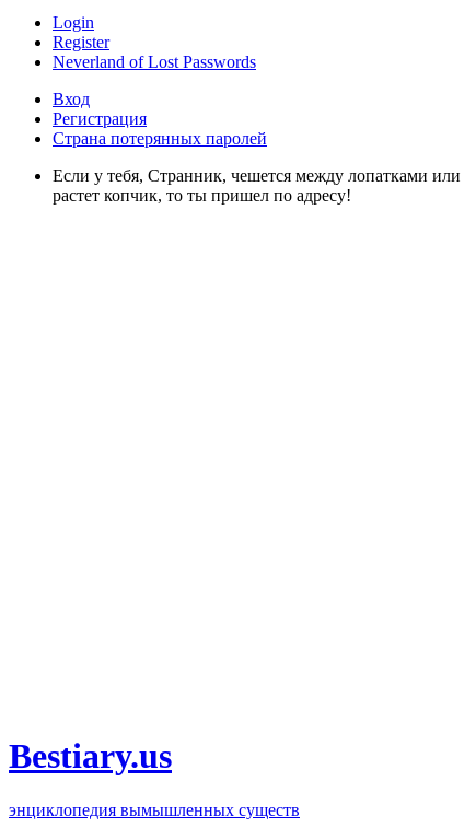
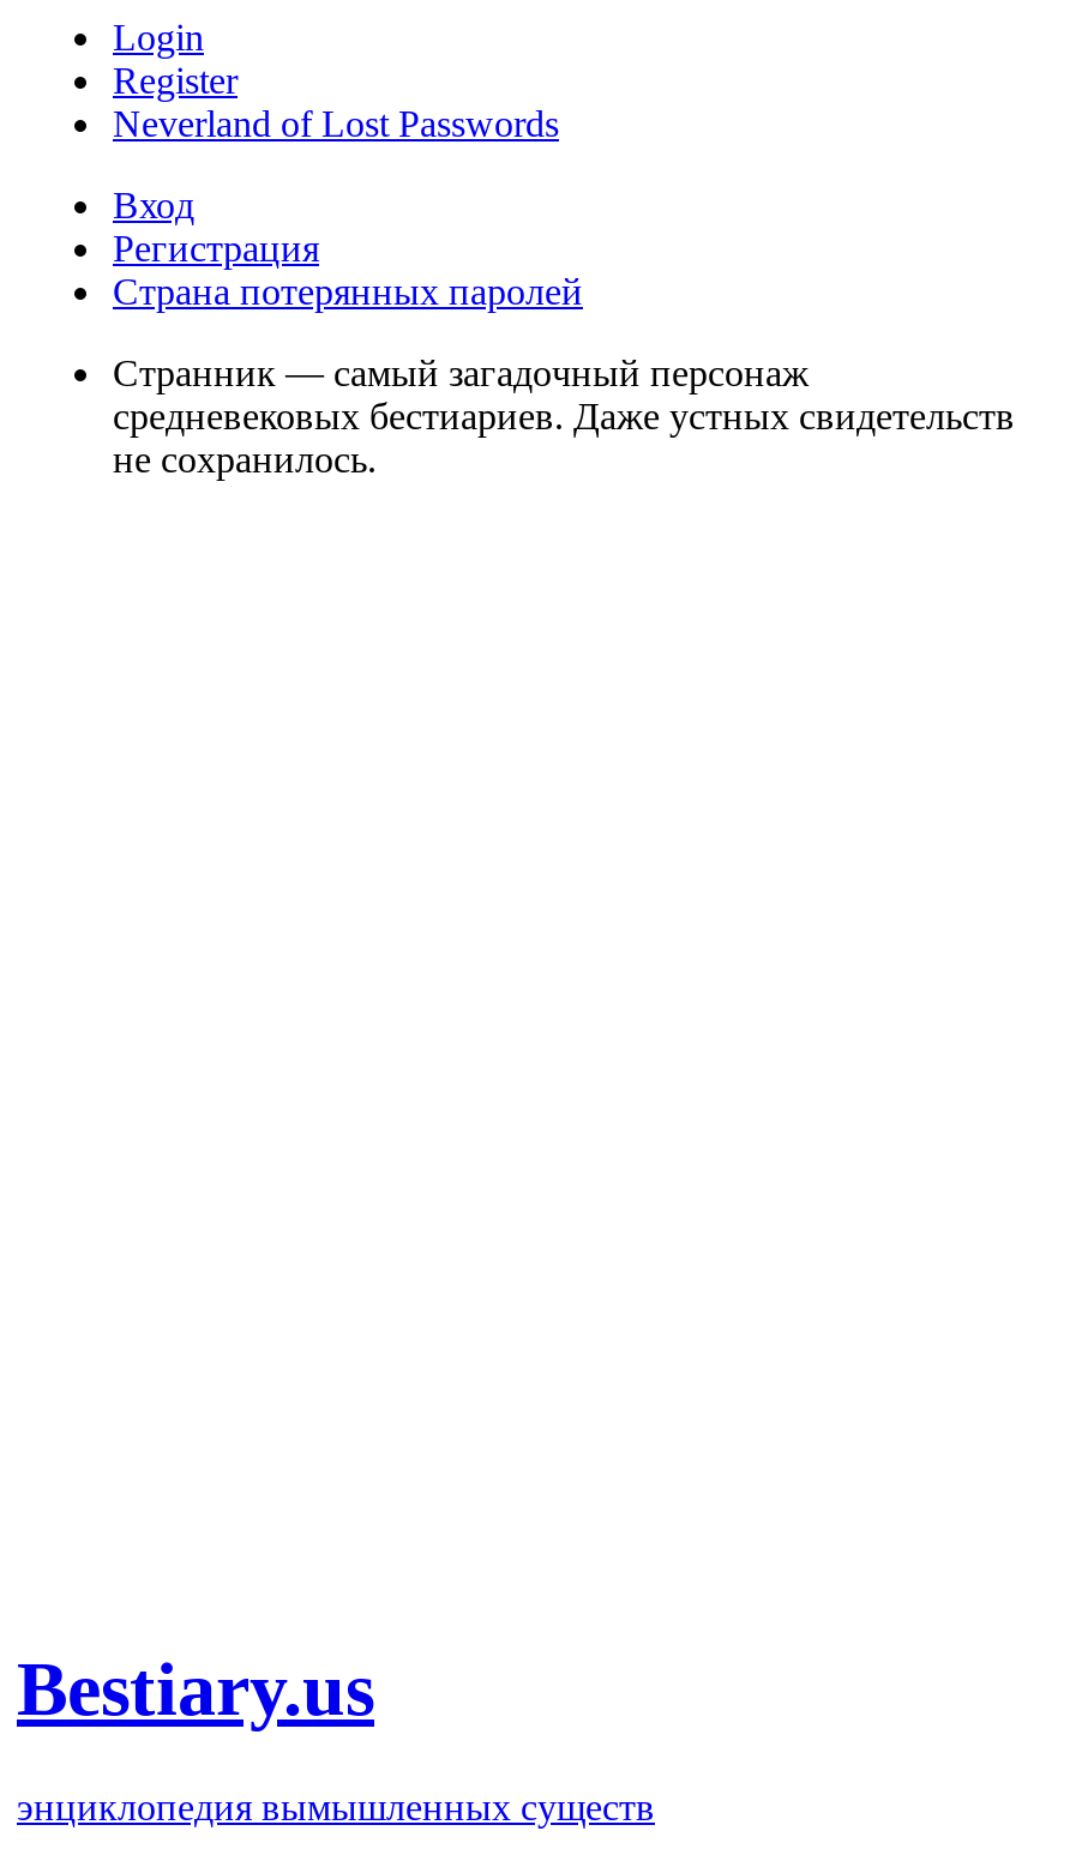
- Если у тебя, Странник, чешется между лопатками или
- растет копчик, то ты пришел по адресу!
+ Странник — самый загадочный персонаж
+ средневековых бестиариев. Даже устных свидетельств
+ не сохранилось.
